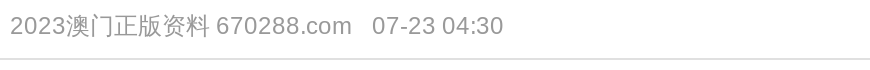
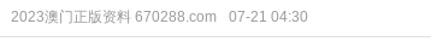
- 2023澳门正版资料 670288.com 07-23 04:30
+ 2023澳门正版资料 670288.com 07-21 04:30
